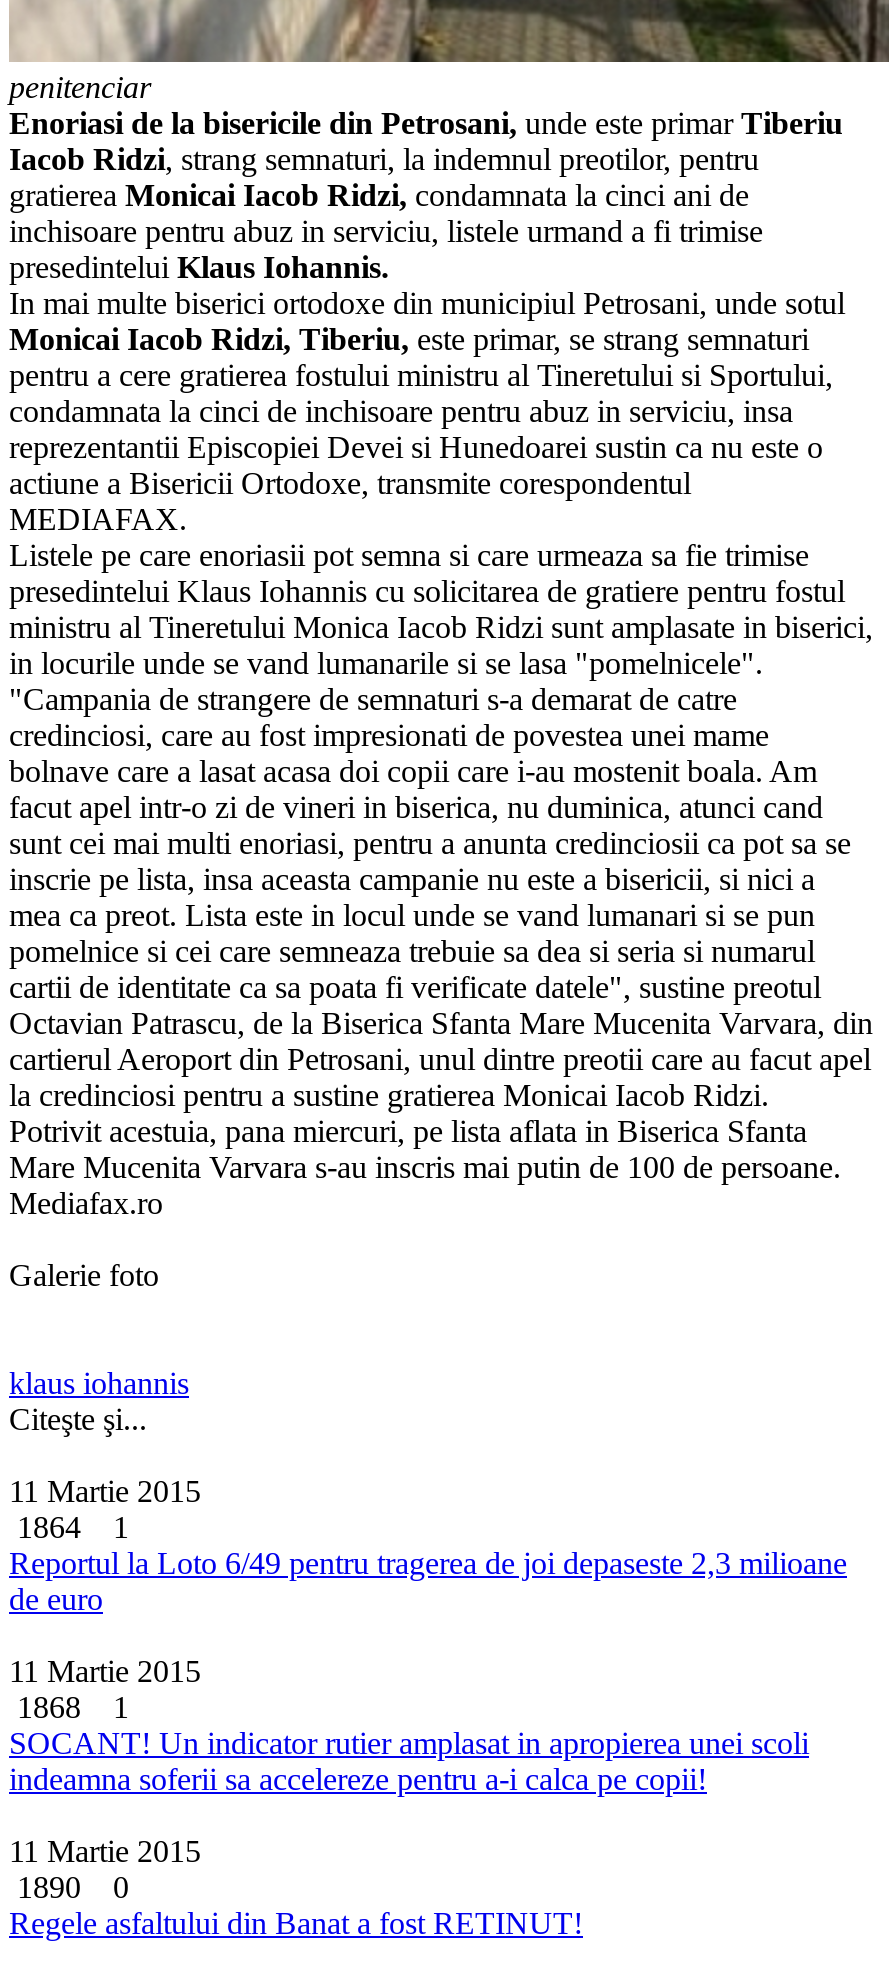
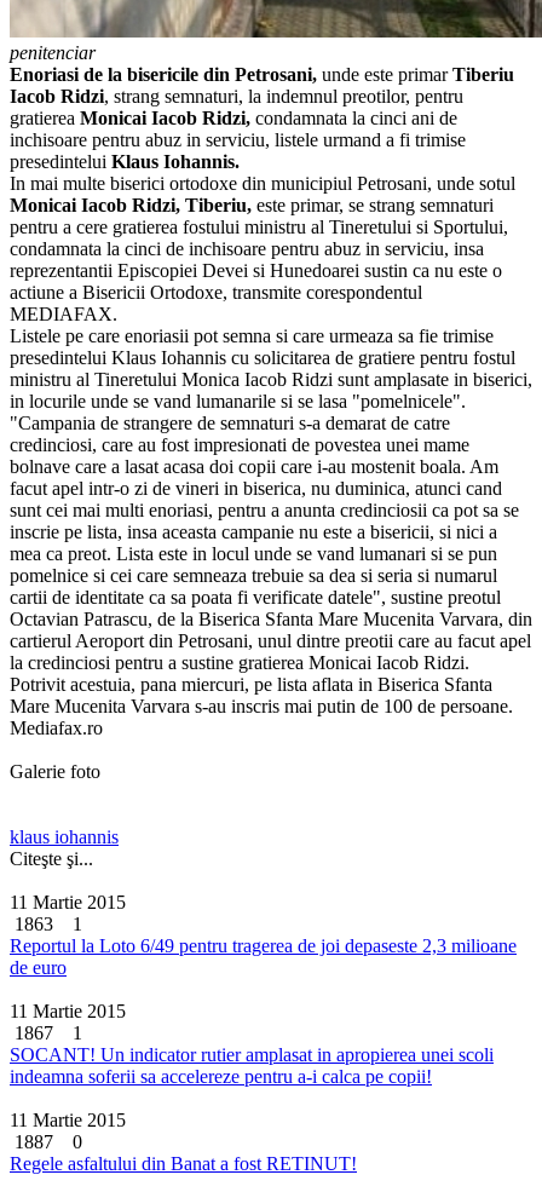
- 1864 1
+ 1863 1

- 1868 1
+ 1867 1

- 1890 0
+ 1887 0
